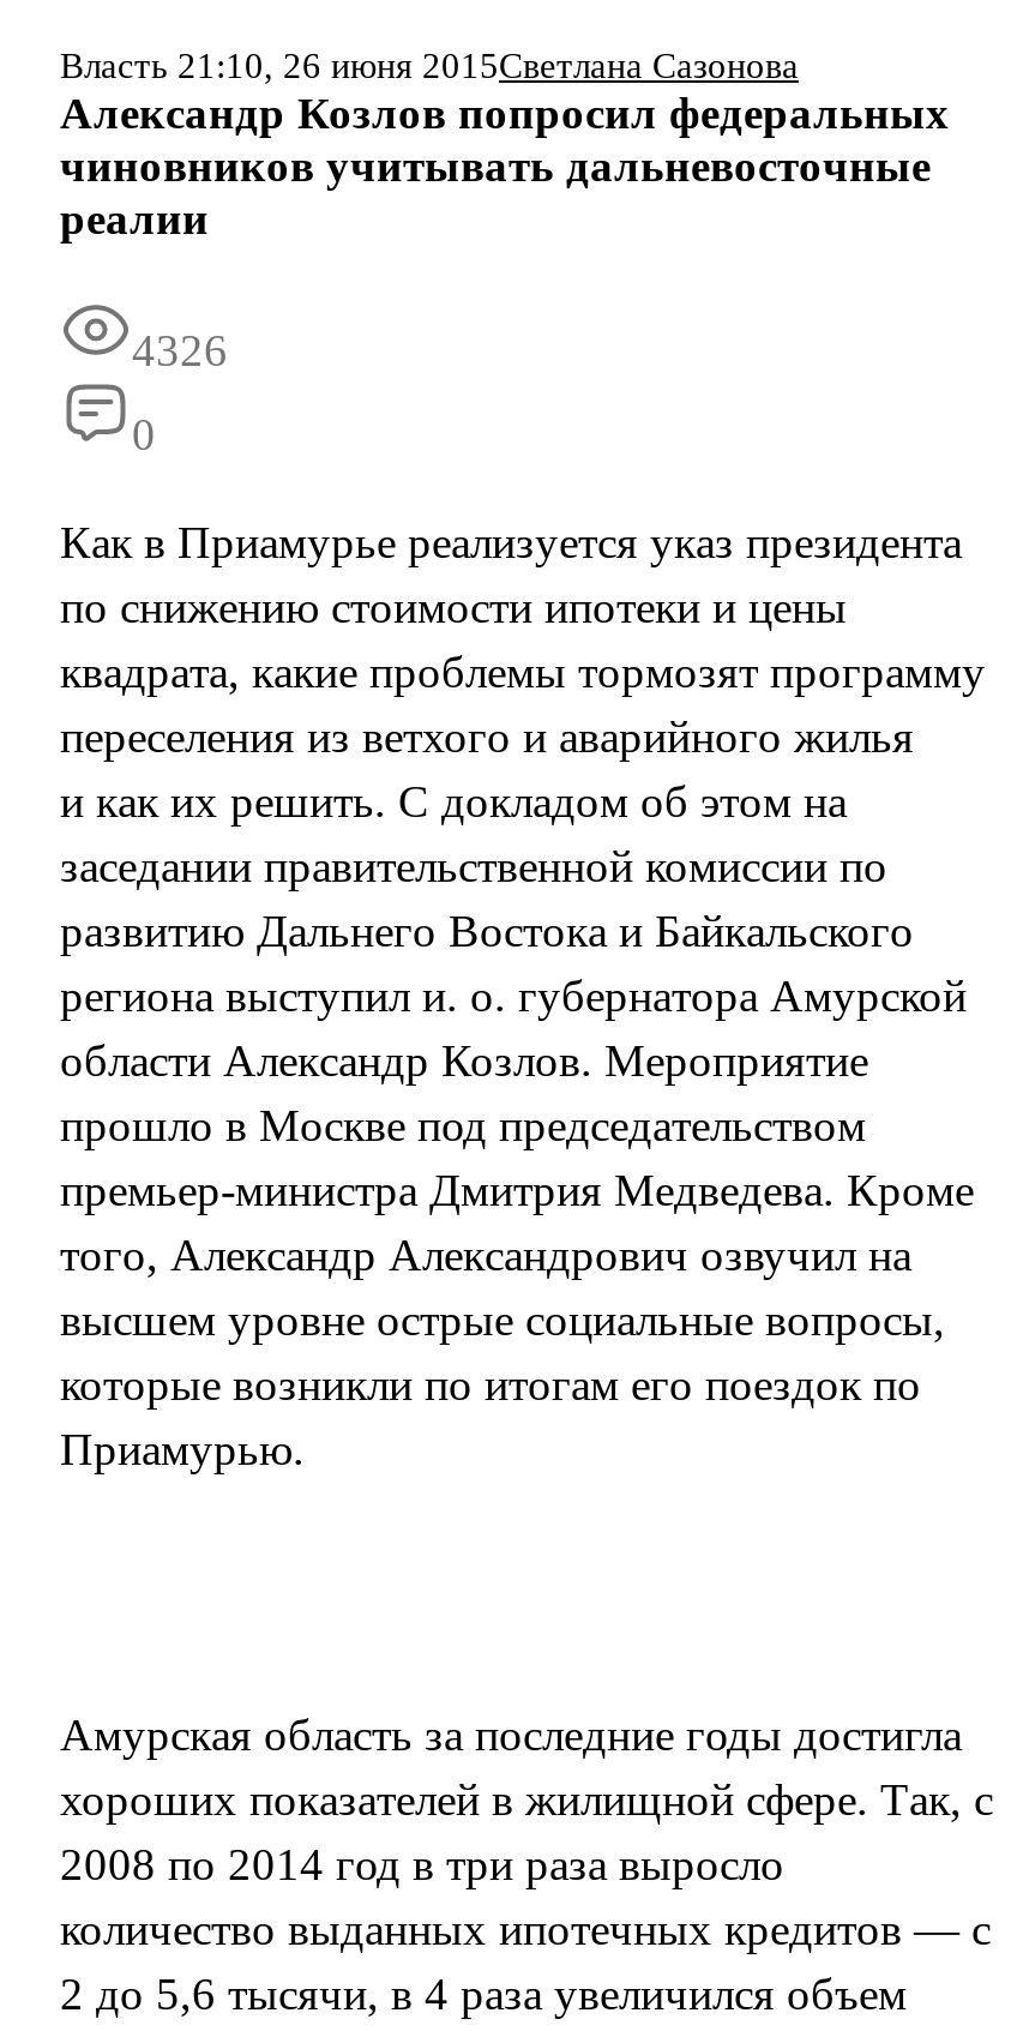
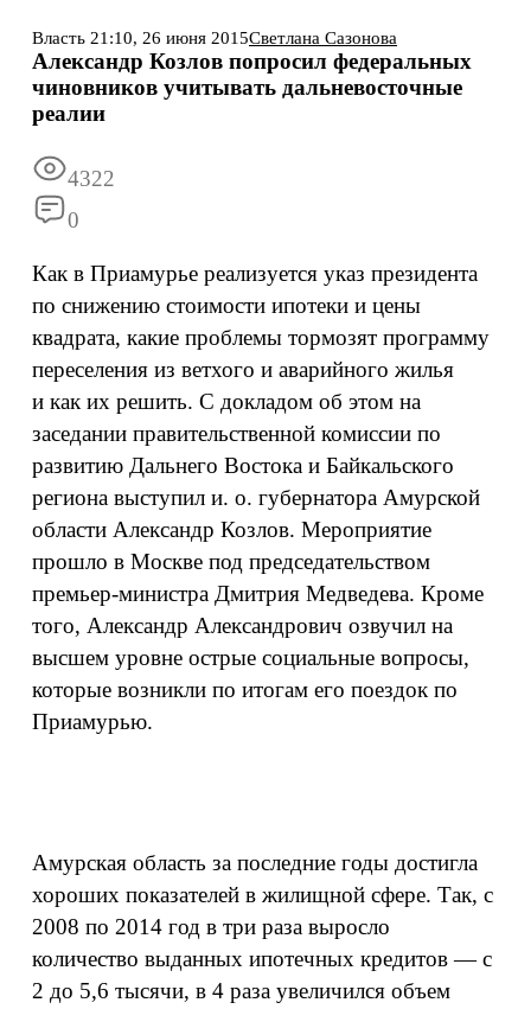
- 4326
+ 4322
